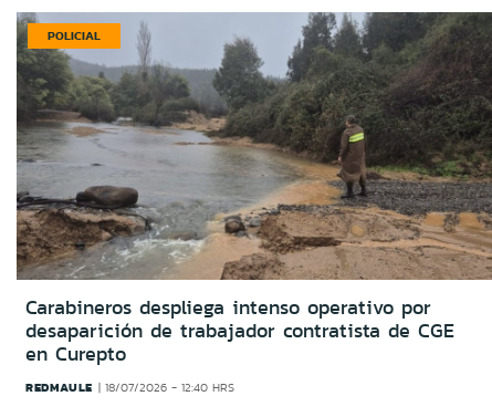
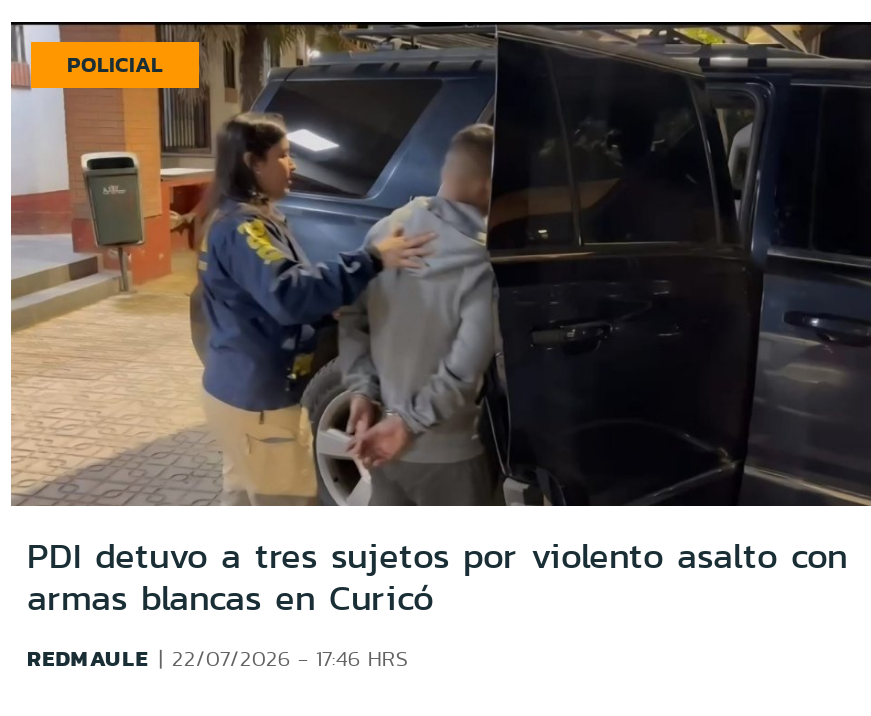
- [image]
- Carabineros despliega intenso operativo por
- desaparición de trabajador contratista de CGE
- en Curepto
+ [image]
+ PDI detuvo a tres sujetos por violento asalto con
+ armas blancas en Curicó

- REDMAULE 18/07/2026 - 12:40 HRS
+ REDMAULE 22/07/2026 - 17:46 HRS
